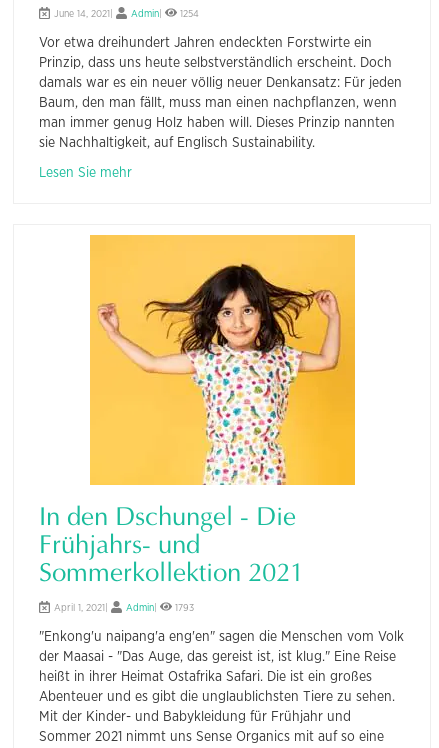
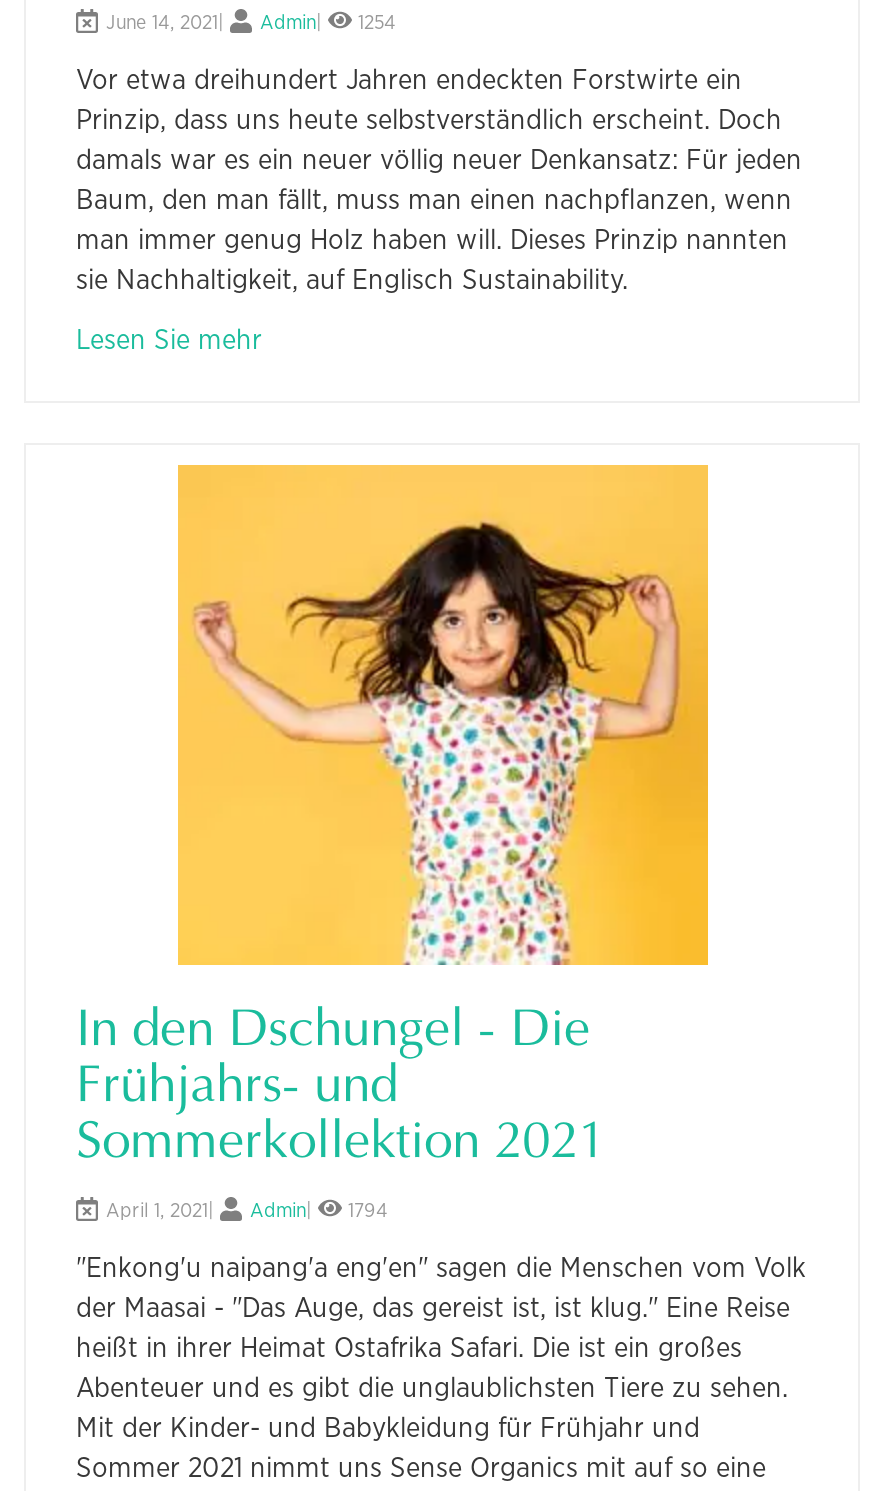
- 1793
+ 1794
